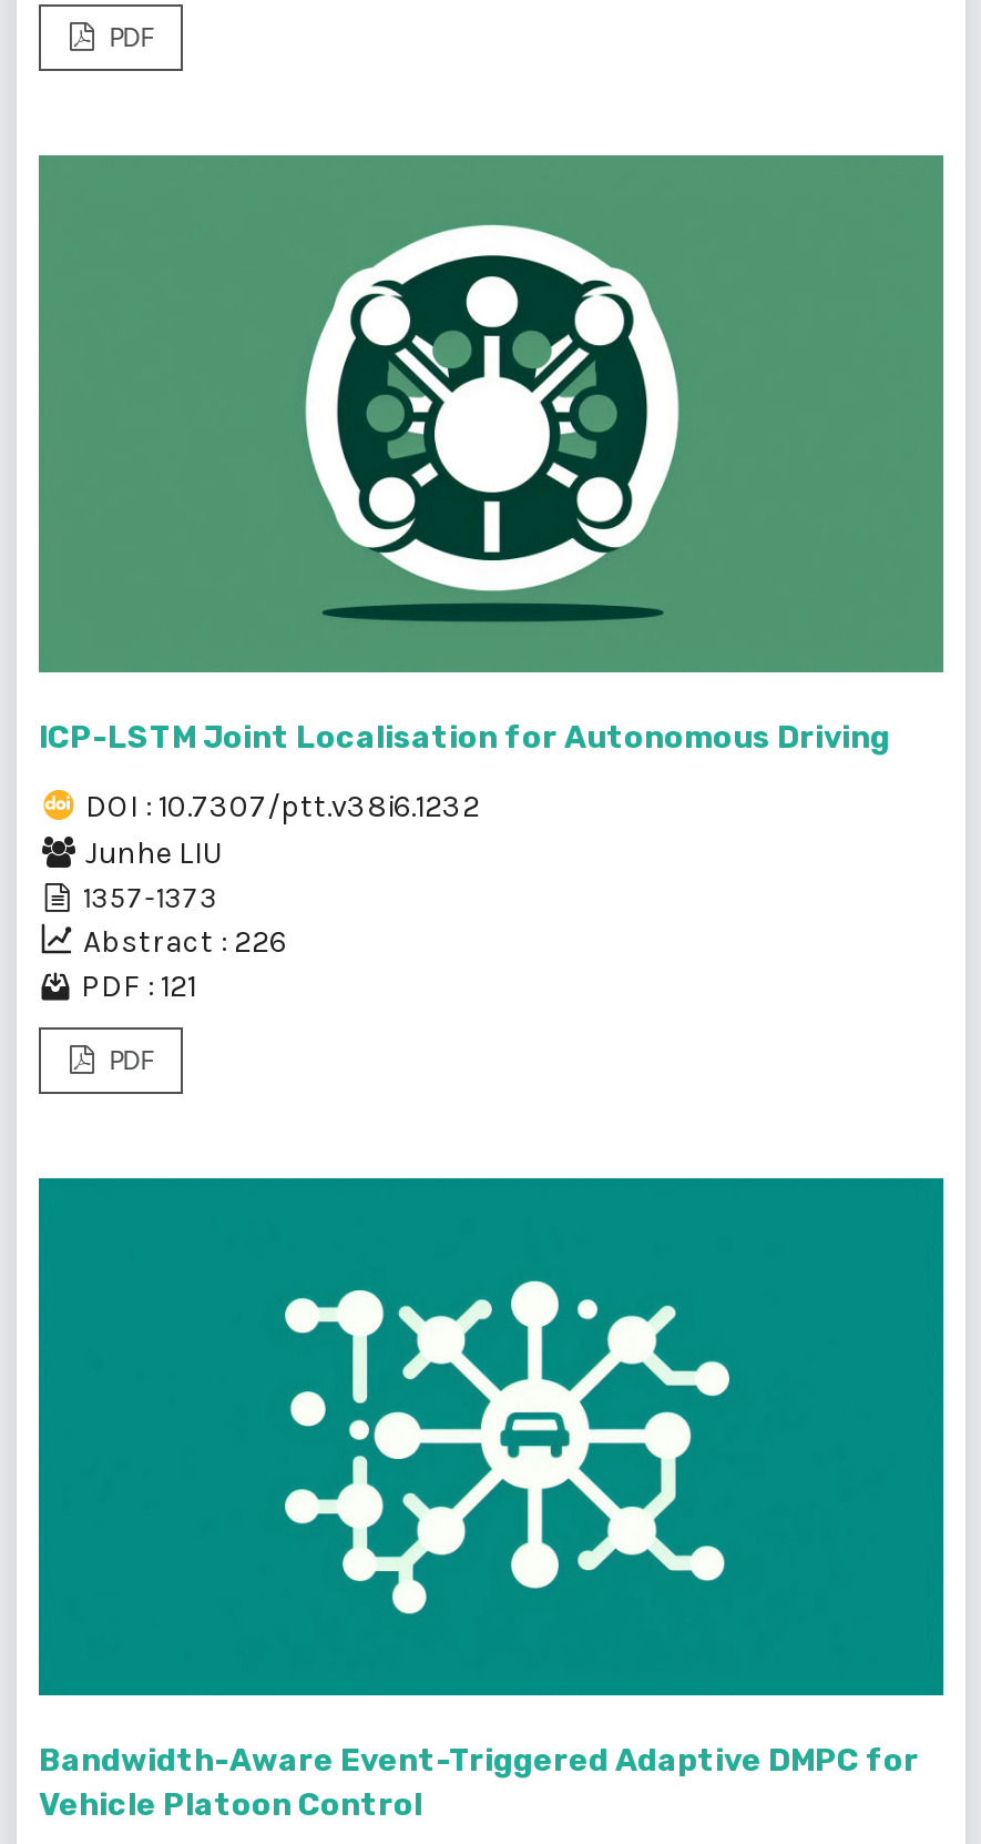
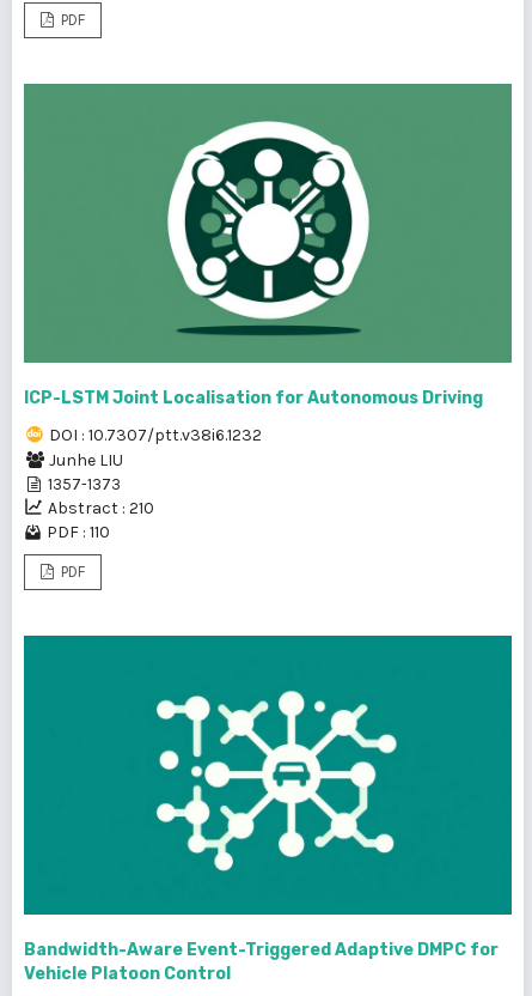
- Abstract : 226
+ Abstract : 210

- PDF : 121
+ PDF : 110
